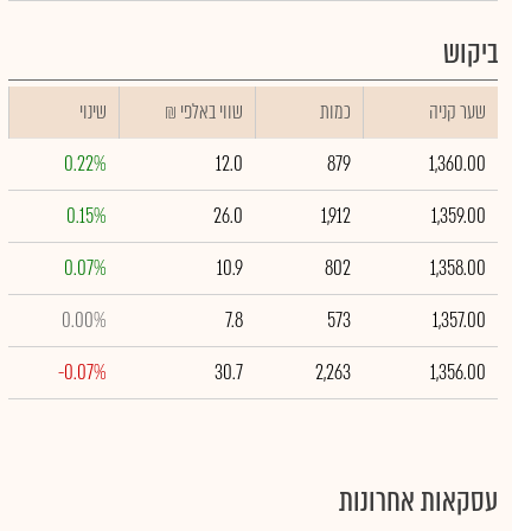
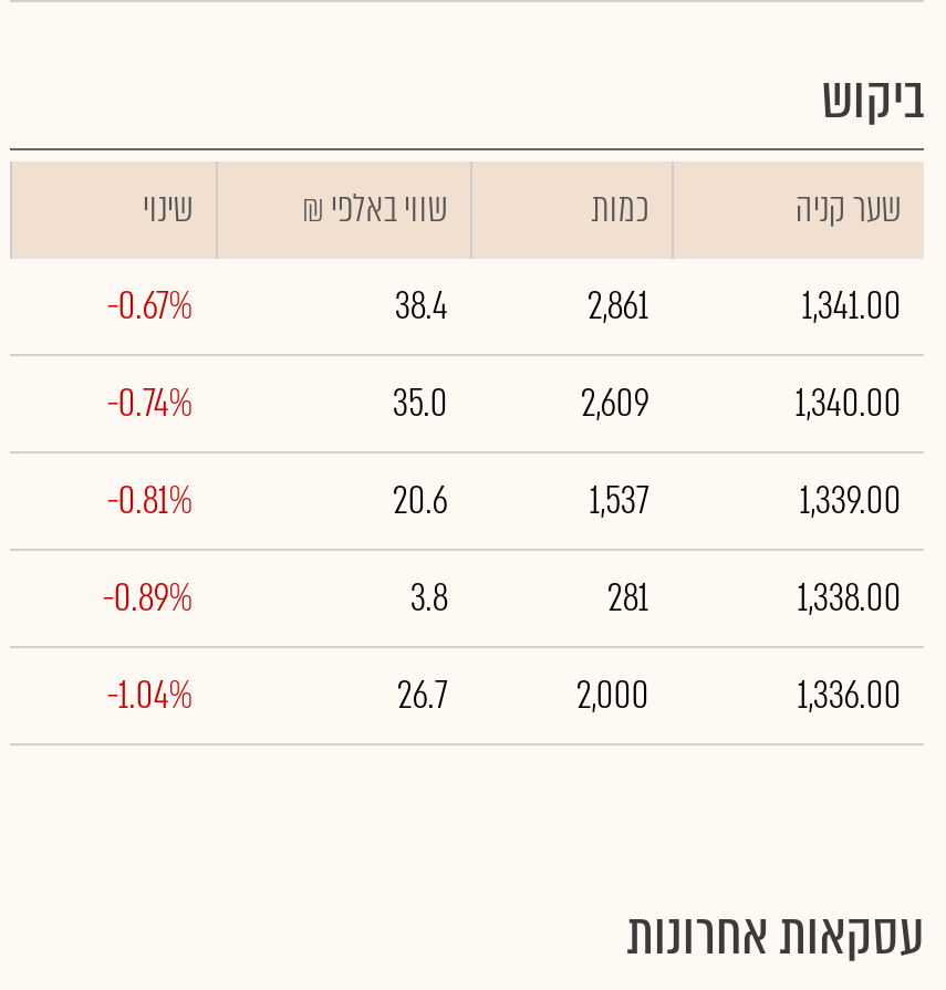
- 0.22%
+ -0.67%

- 12.0
+ 38.4

- 879
+ 2,861

- 1,360.00
+ 1,341.00

- 0.15%
+ -0.74%

- 26.0
+ 35.0

- 1,912
+ 2,609

- 1,359.00
+ 1,340.00

- 0.07%
+ -0.81%

- 10.9
+ 20.6

- 802
+ 1,537

- 1,358.00
+ 1,339.00

- 0.00%
+ -0.89%

- 7.8
+ 3.8

- 573
+ 281

- 1,357.00
+ 1,338.00

- -0.07%
+ -1.04%

- 30.7
+ 26.7

- 2,263
+ 2,000

- 1,356.00
+ 1,336.00
